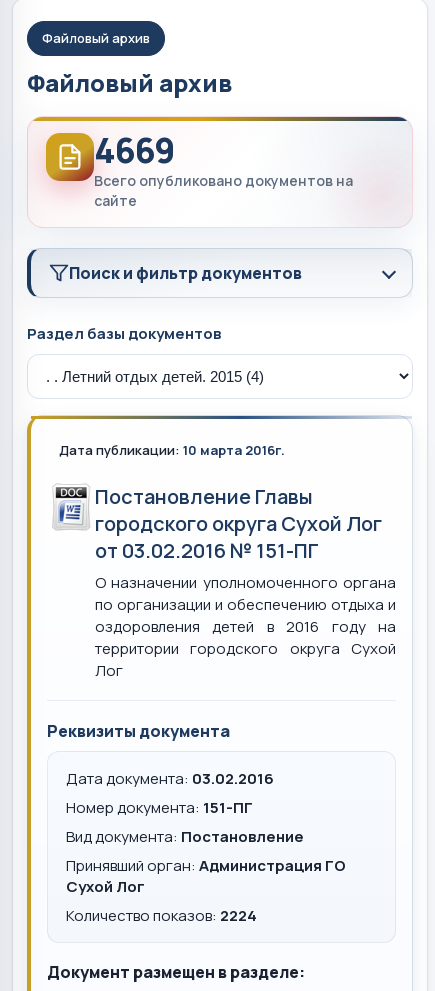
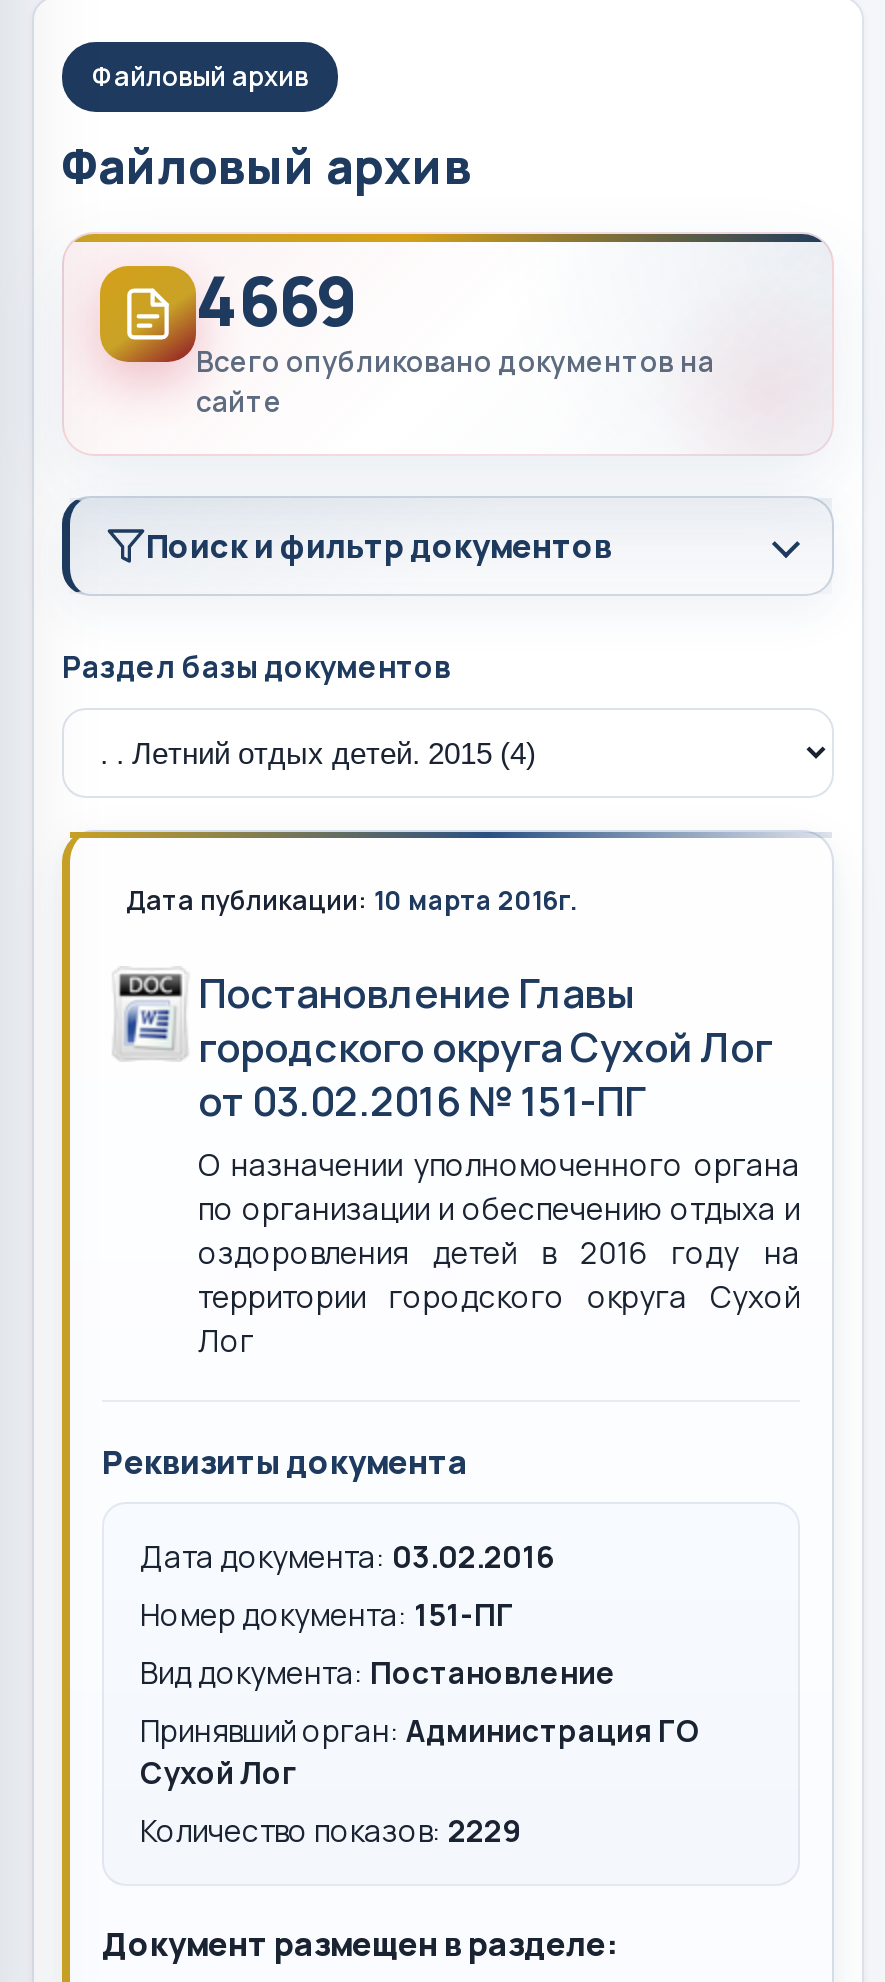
- Количество показов: 2224
+ Количество показов: 2229
